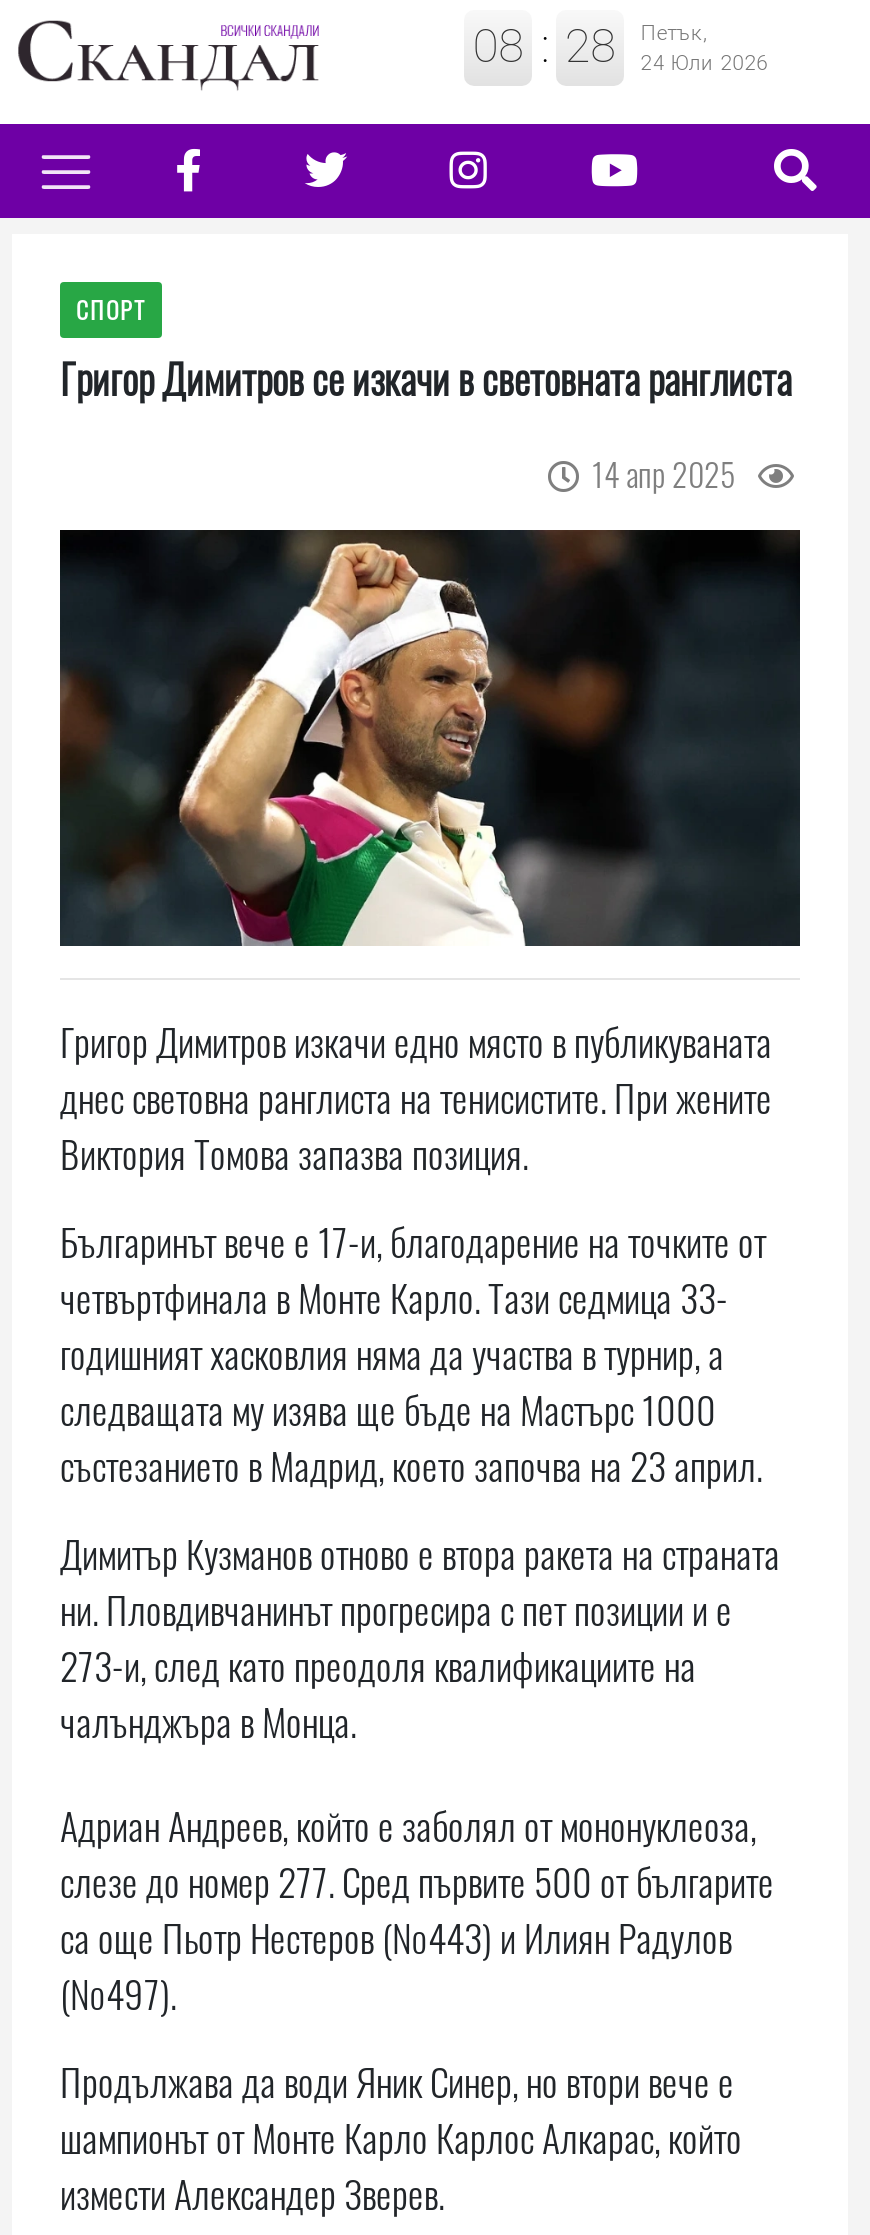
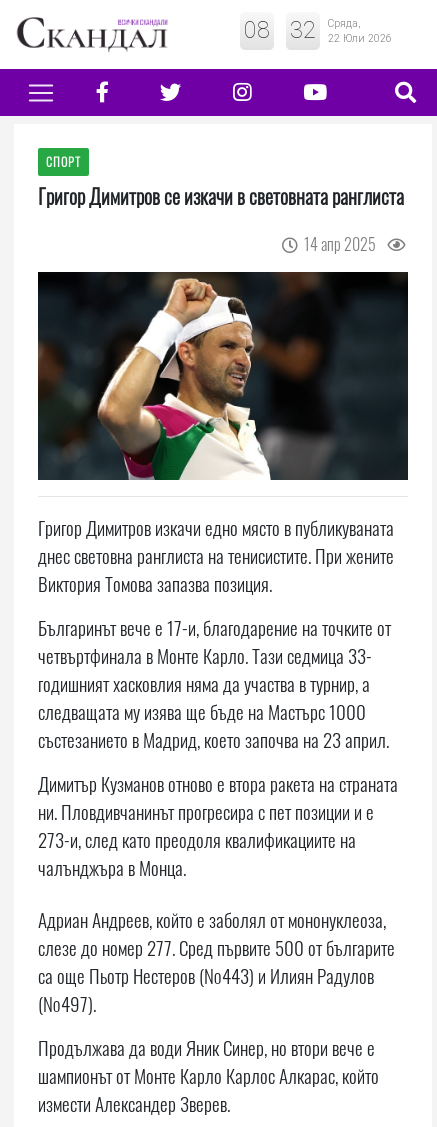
- 08 : 28
- Петък,
- 24 Юли 2026
+ 08 : 32
+ Сряда,
+ 22 Юли 2026
